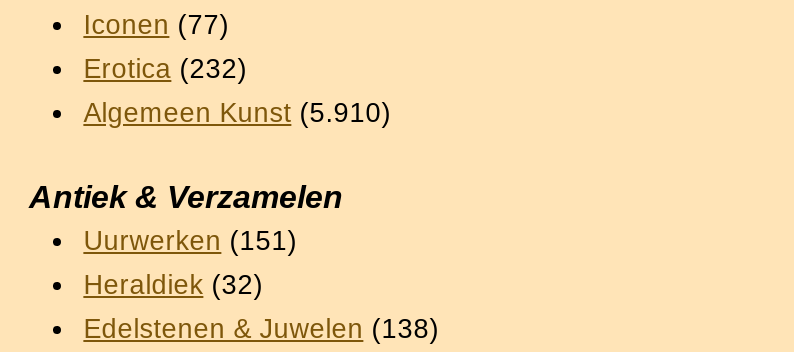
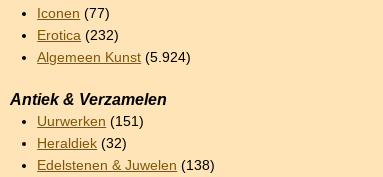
- Algemeen Kunst (5.910)
+ Algemeen Kunst (5.924)
